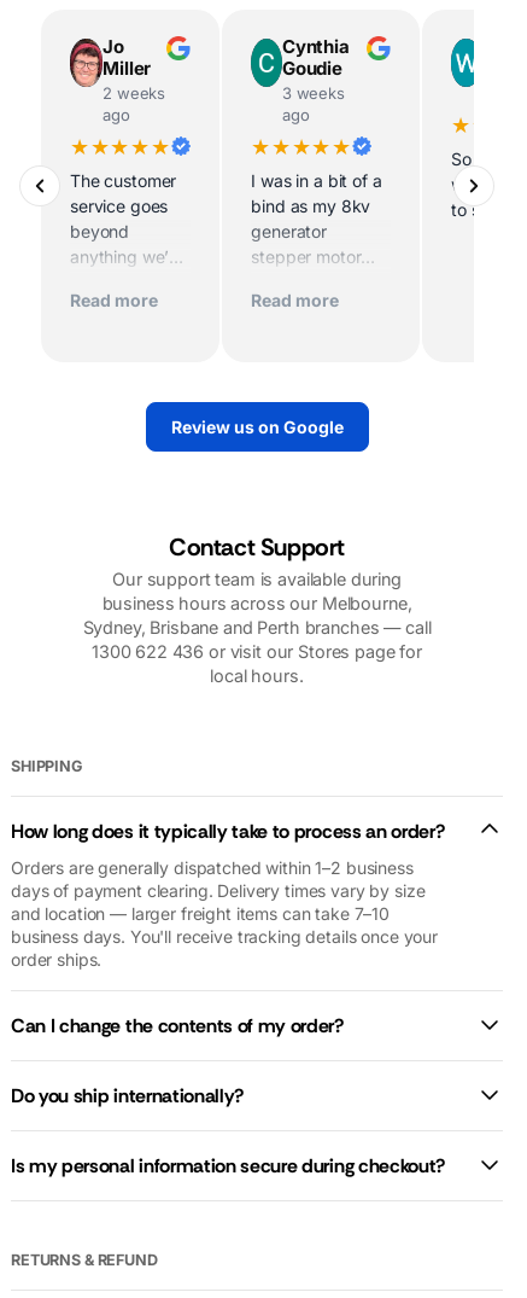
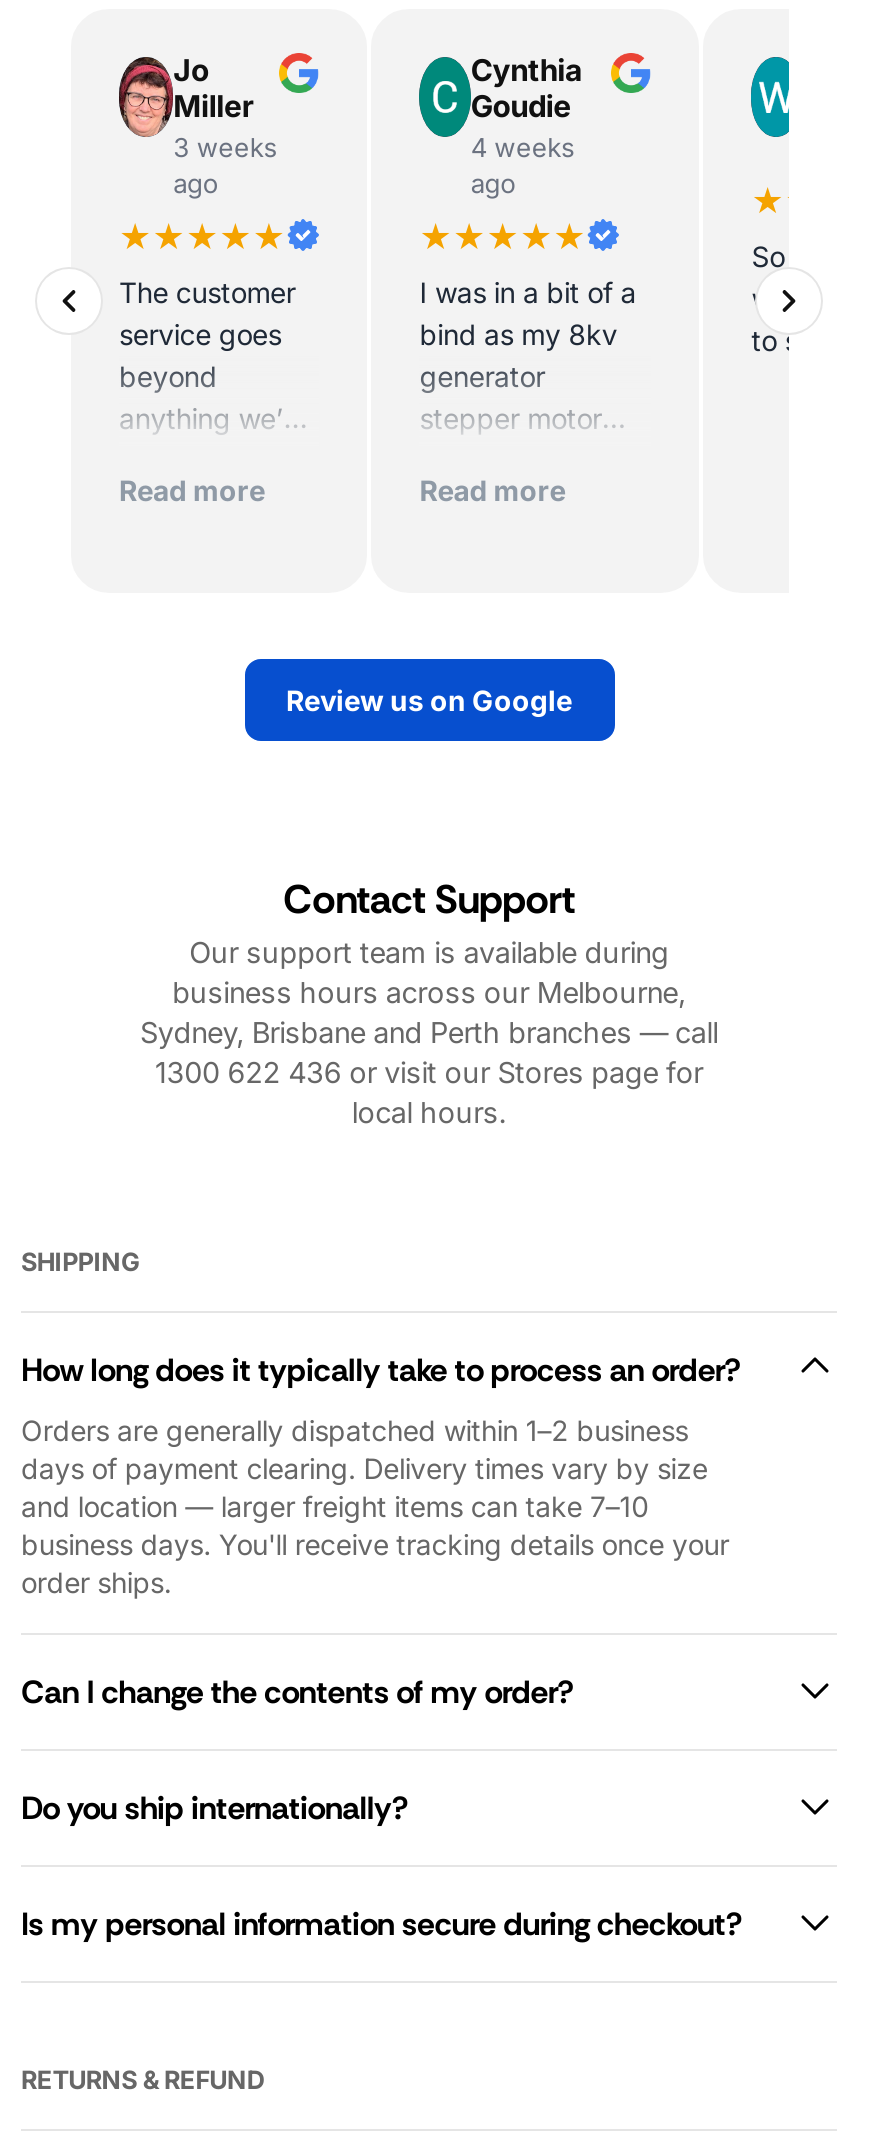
- 2 weeks
+ 3 weeks

- 3 weeks
+ 4 weeks
